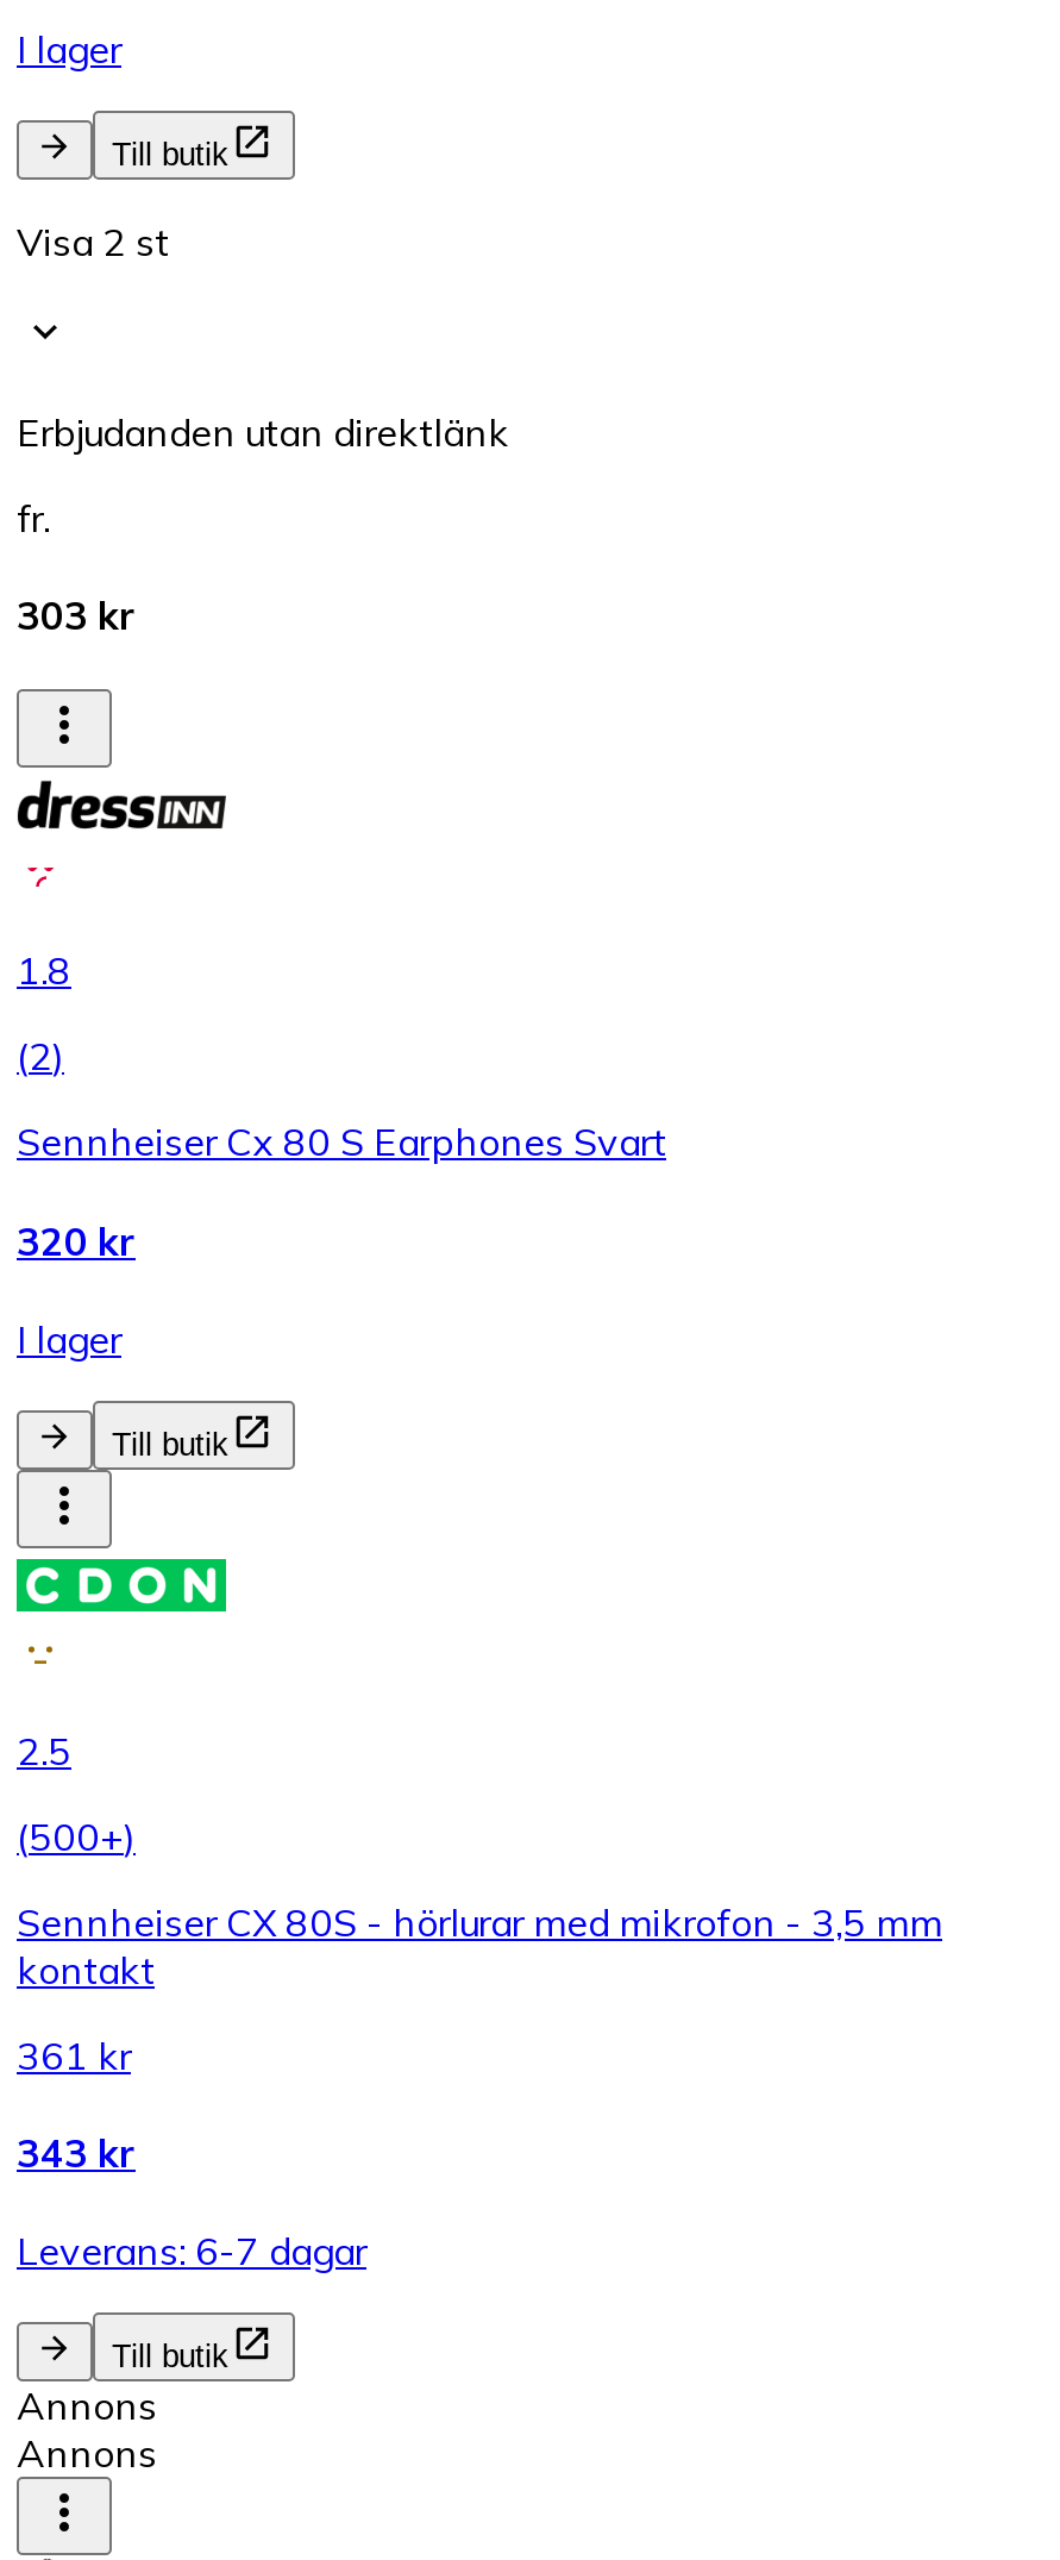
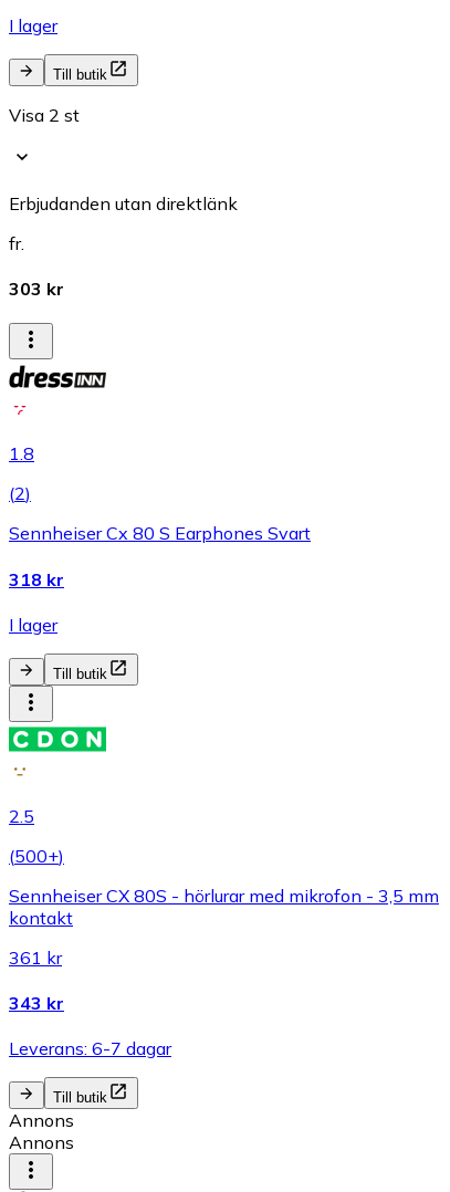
- 320 kr
+ 318 kr
